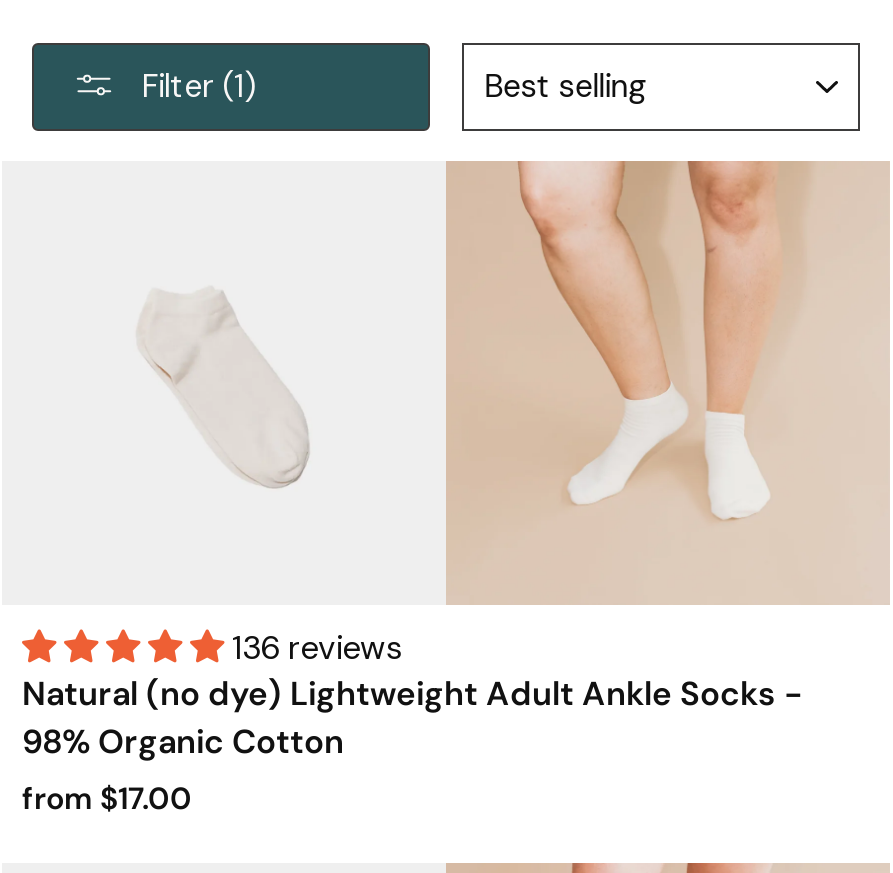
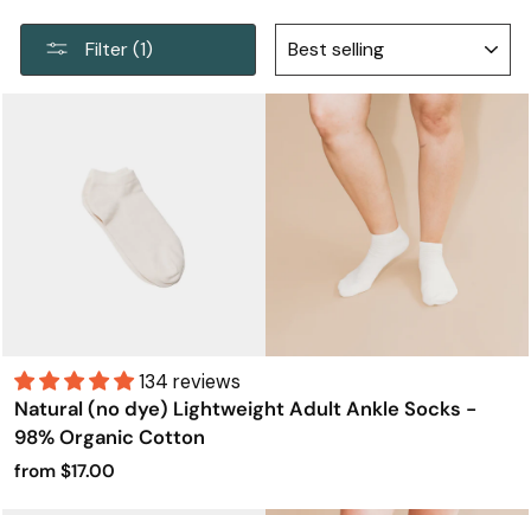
- 136 reviews
+ 134 reviews
